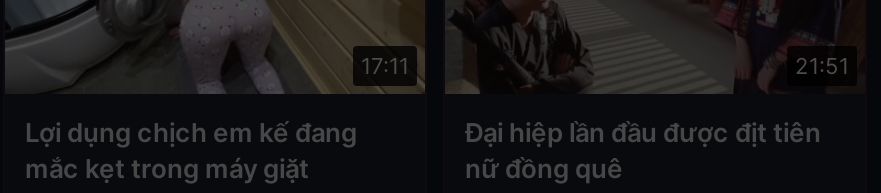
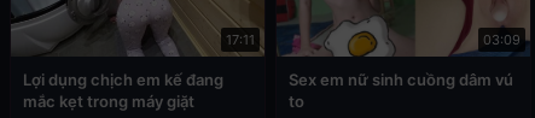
- 21:51
+ 03:09

- Đại hiệp lần đầu được địt tiên
- nữ đồng quê
+ Sex em nữ sinh cuồng dâm vú
+ to
